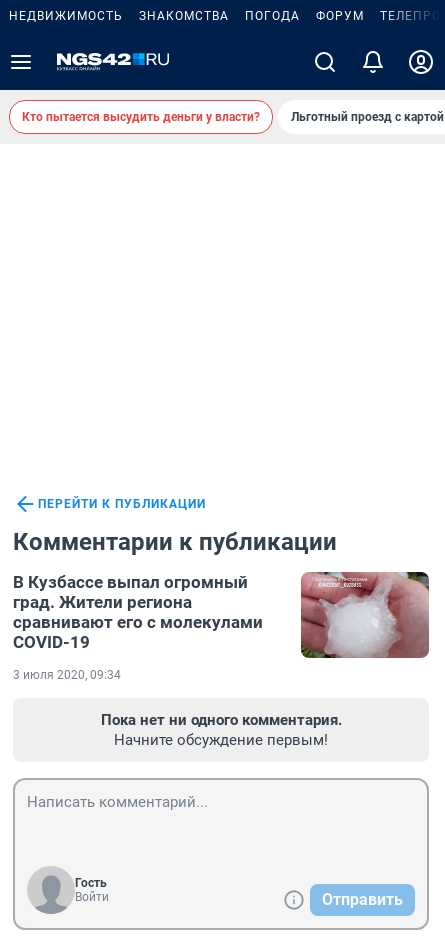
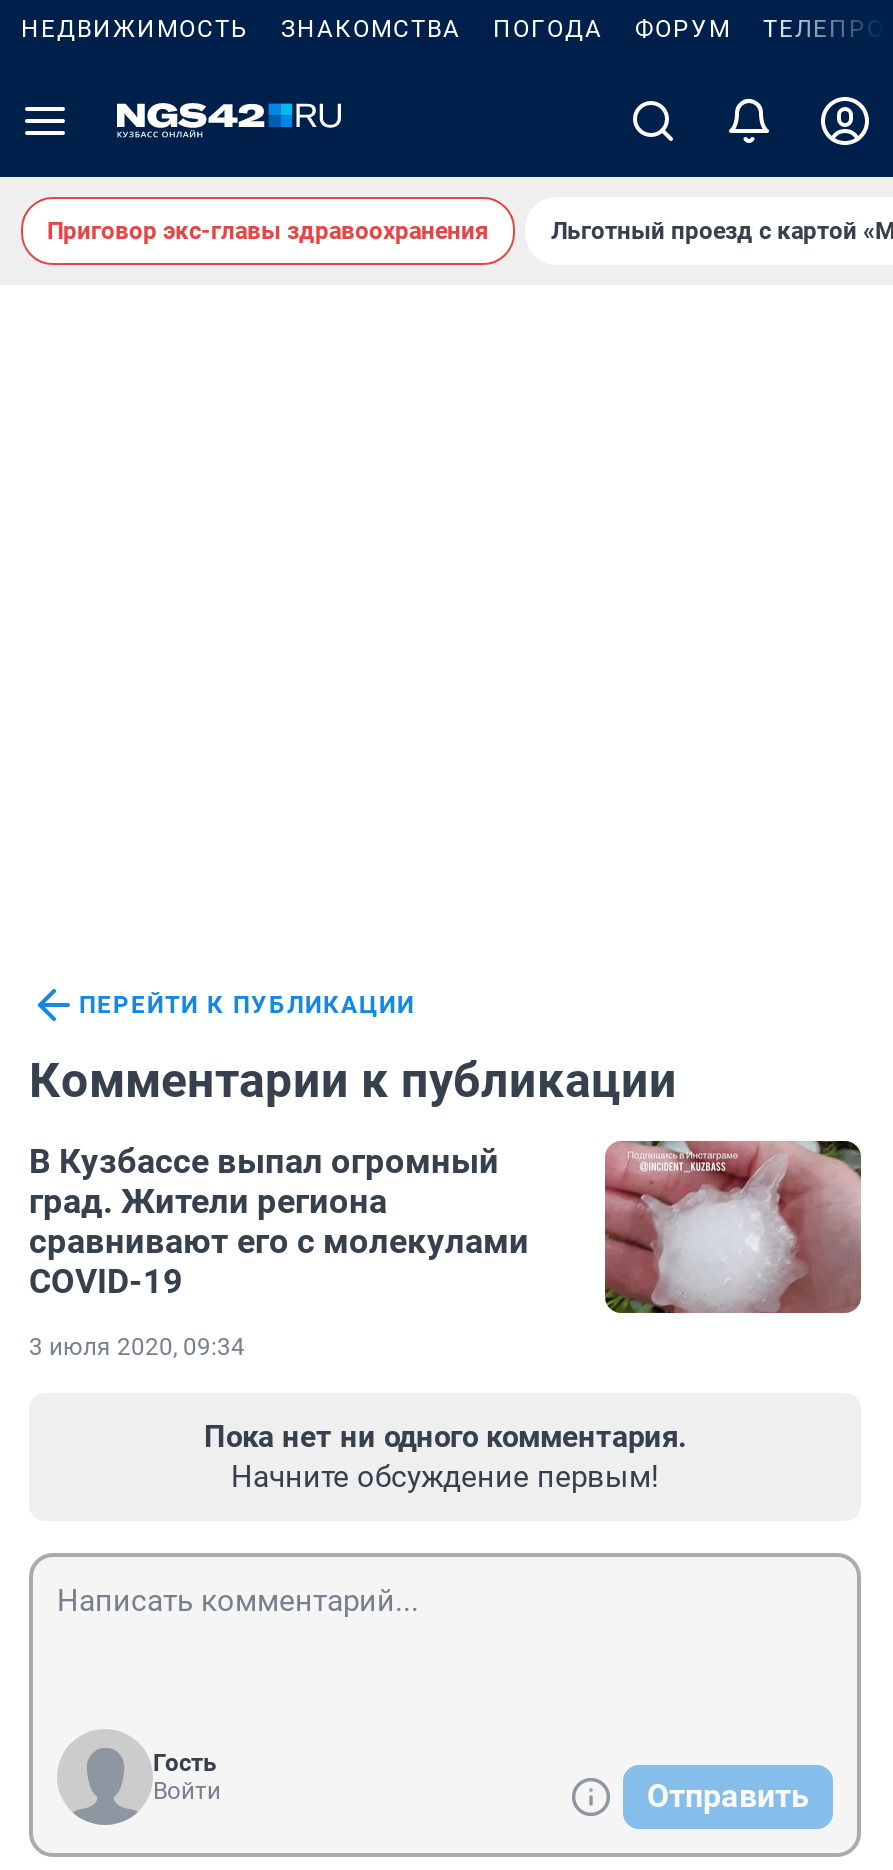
- Кто пытается высудить деньги у власти?
+ Приговор экс-главы здравоохранения
